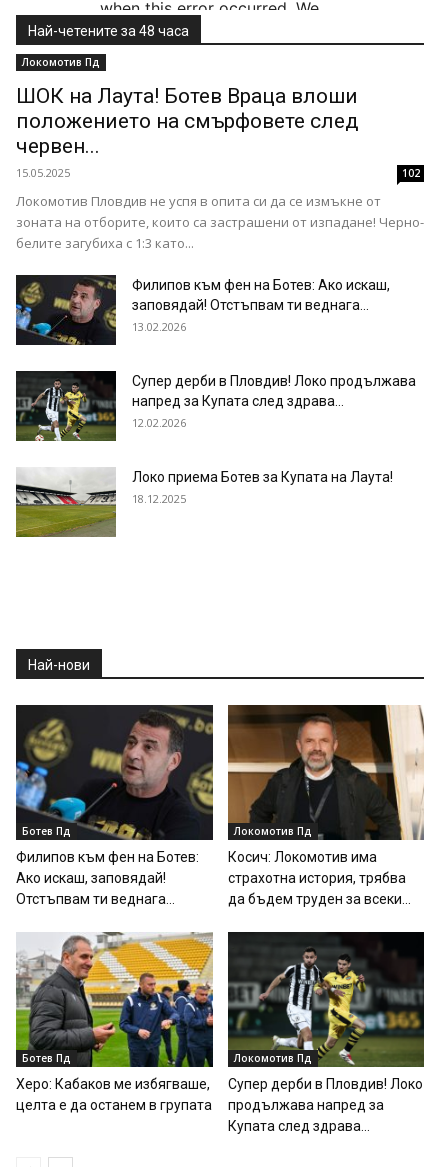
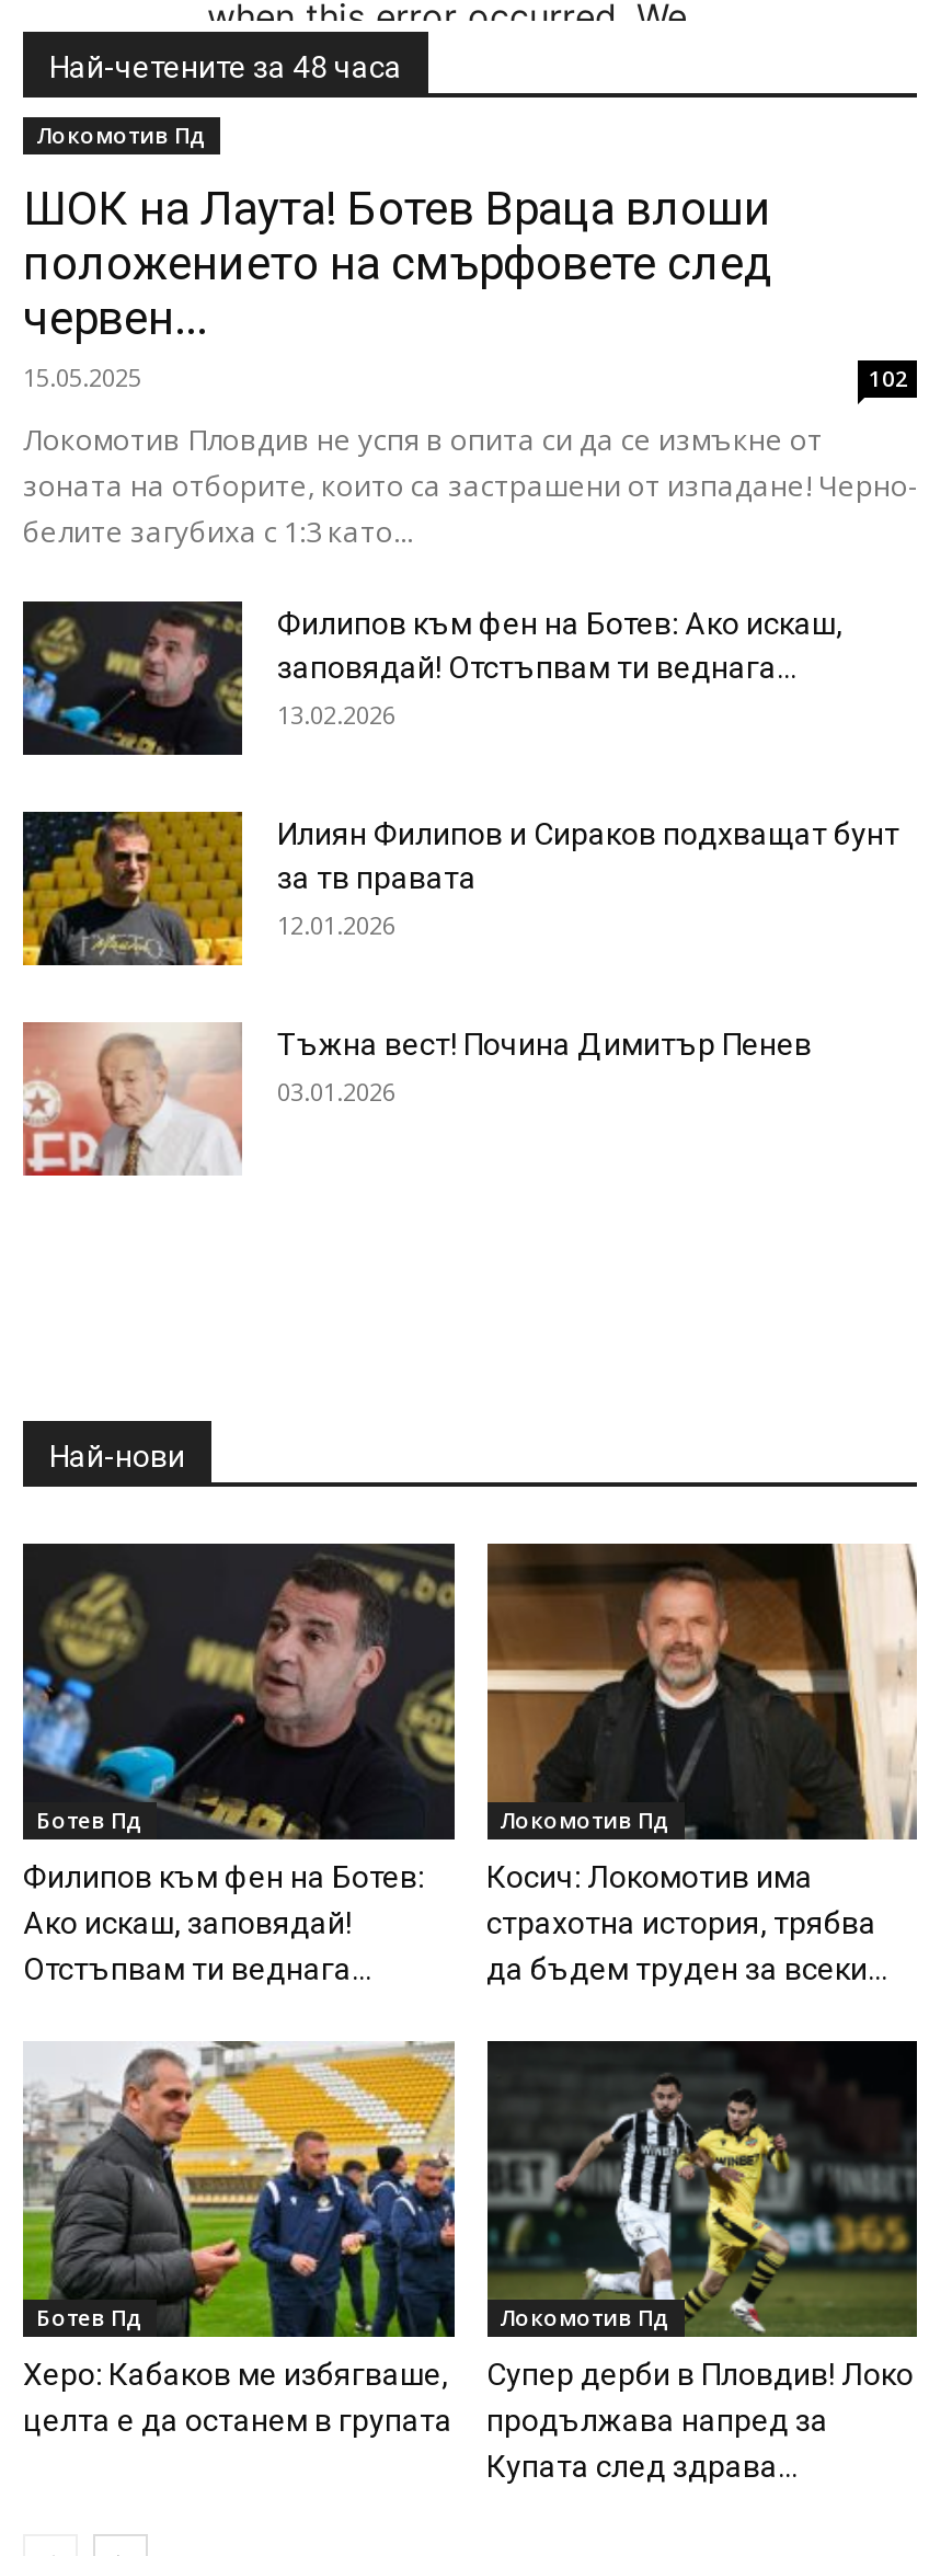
- [image]
- Супер дерби в Пловдив! Локо продължава
- напред за Купата след здрава...
- 12.02.2026
+ [image]
+ Илиян Филипов и Сираков подхващат бунт
+ за тв правата
+ 12.01.2026

- [image]
- Локо приема Ботев за Купата на Лаута!
- 18.12.2025
+ [image]
+ Тъжна вест! Почина Димитър Пенев
+ 03.01.2026
